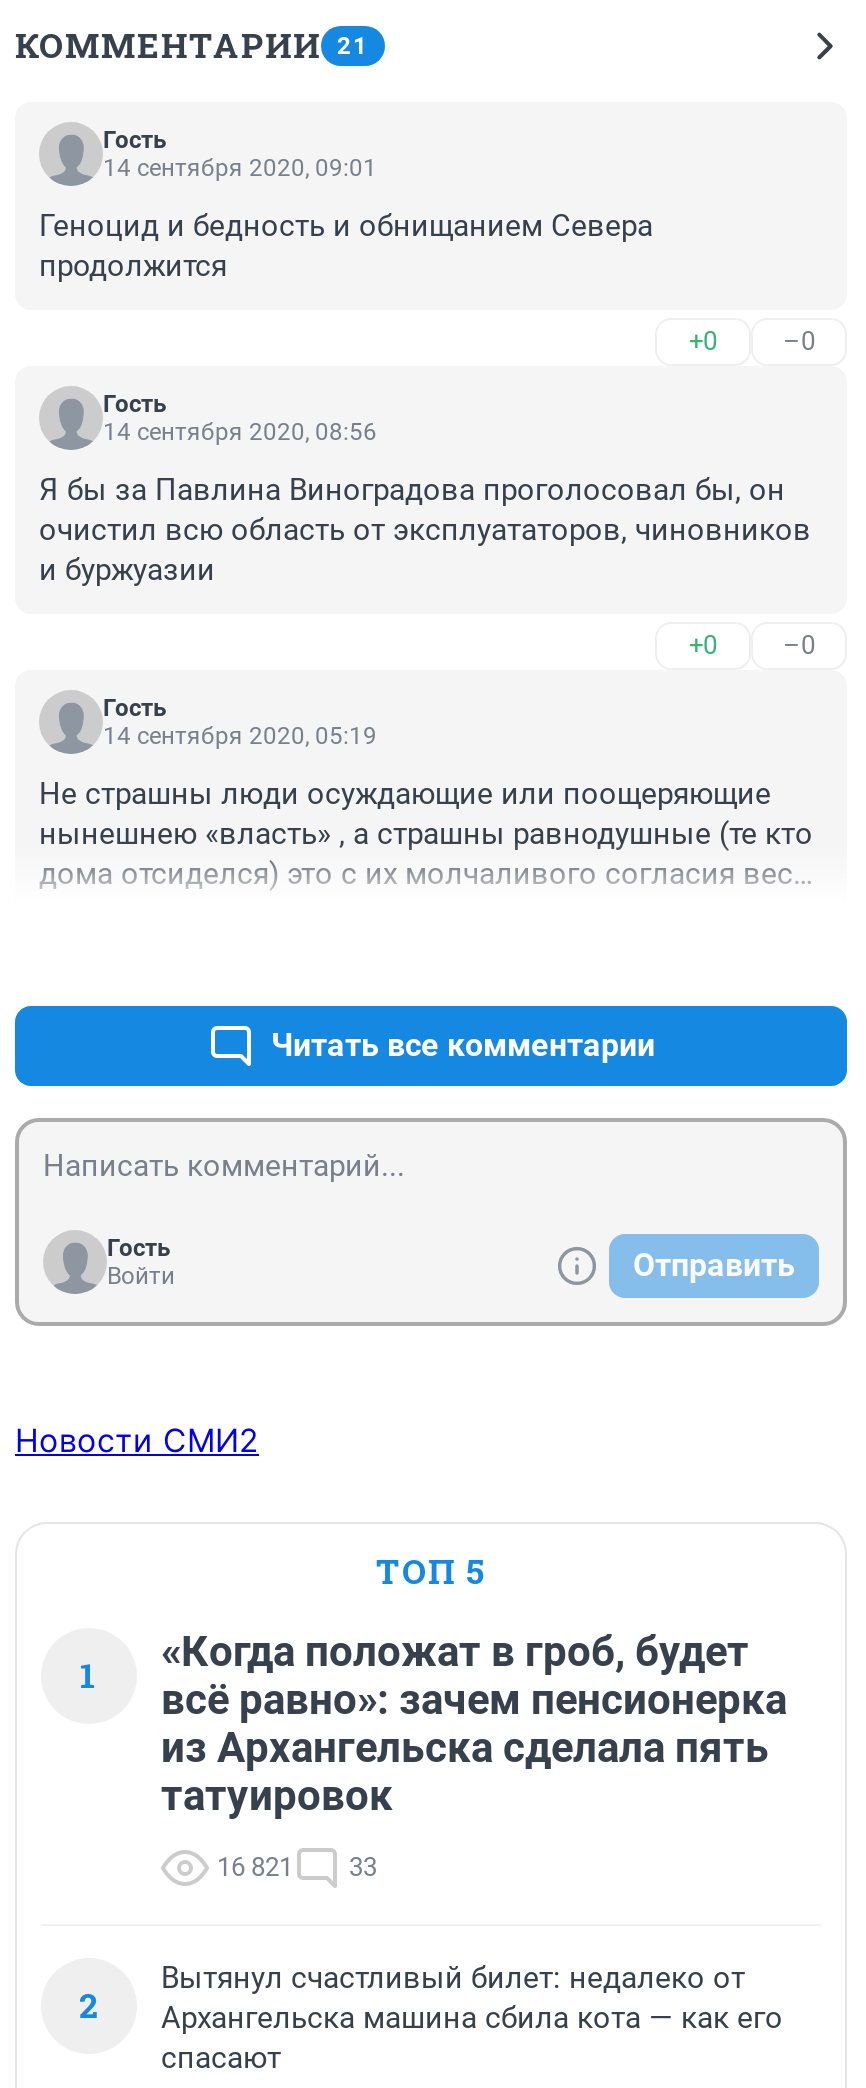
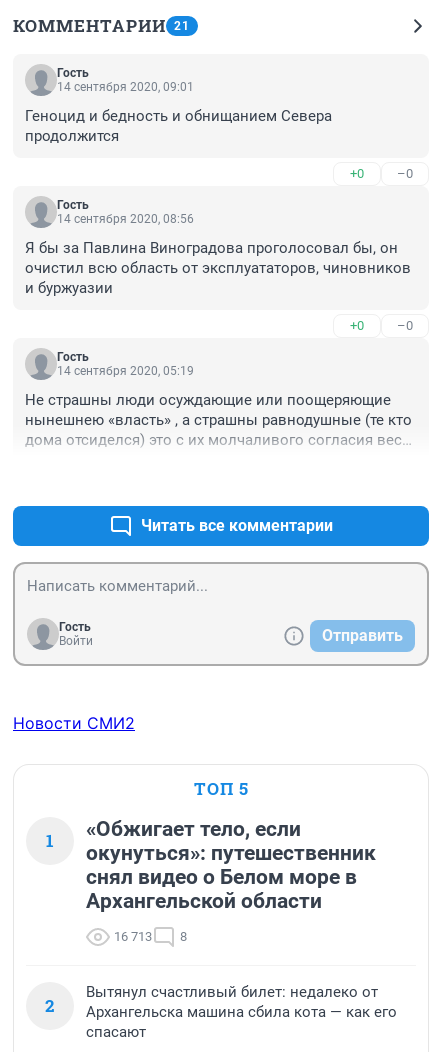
- «Когда положат в гроб, будет
- всё равно»: зачем пенсионерка
- из Архангельска сделала пять
- татуировок
+ «Обжигает тело, если
+ окунуться»: путешественник
+ снял видео о Белом море в
+ Архангельской области

- 16 821
- 33
+ 16 713
+ 8
